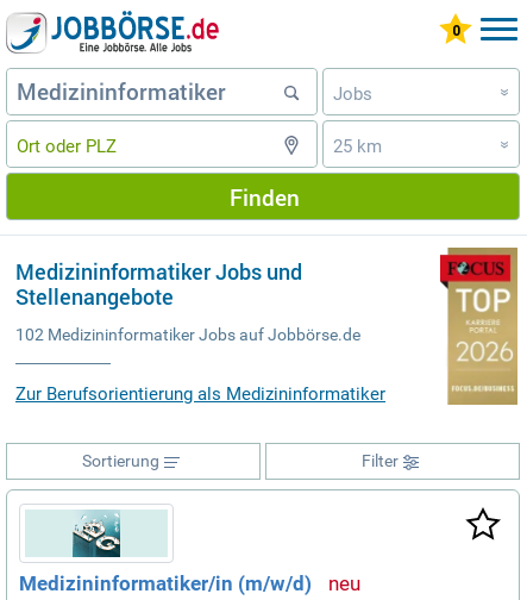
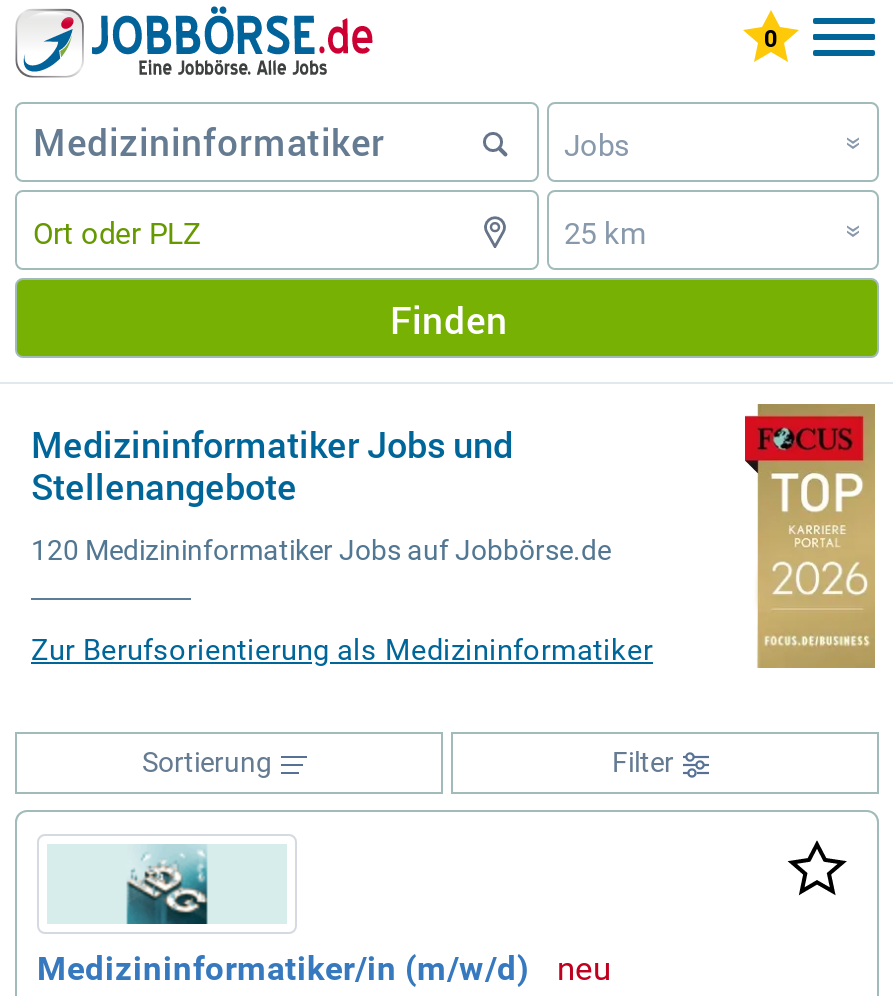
- 102 Medizininformatiker Jobs auf Jobbörse.de
+ 120 Medizininformatiker Jobs auf Jobbörse.de
